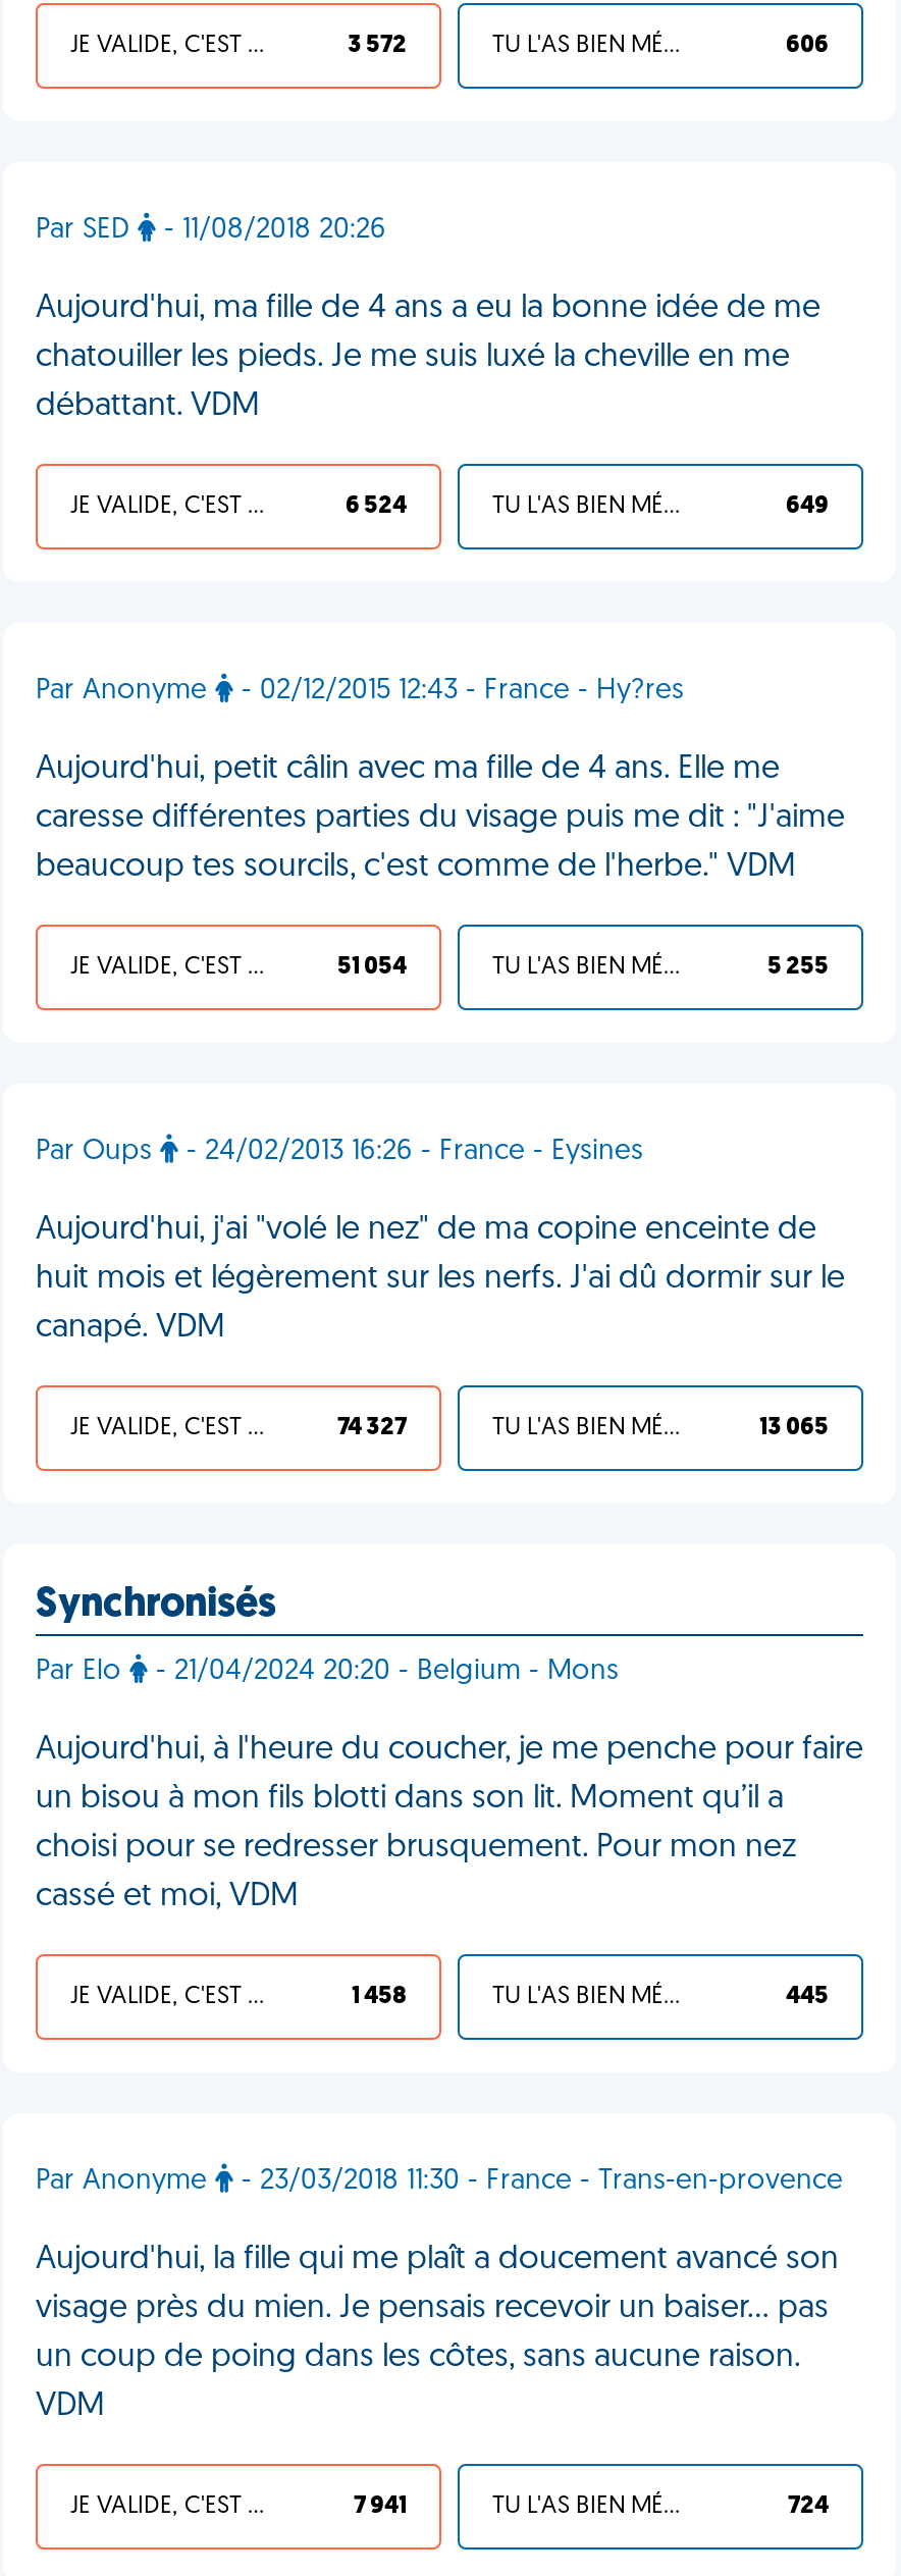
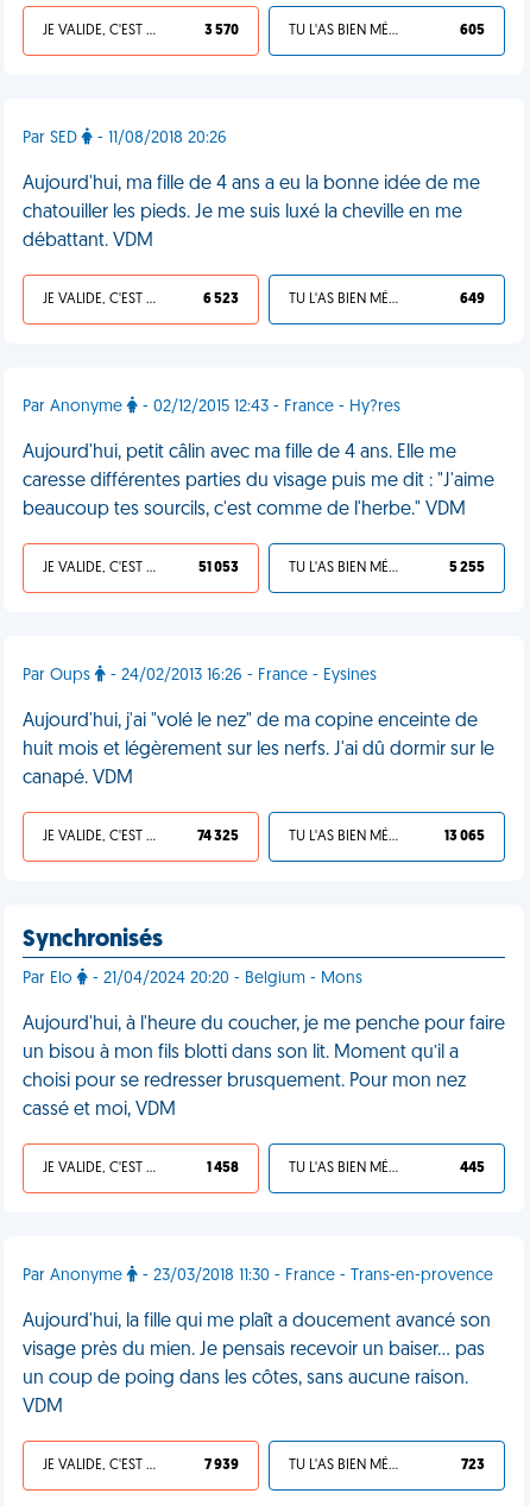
- 3 572
+ 3 570

- 606
+ 605

- 6 524
+ 6 523

- 51 054
+ 51 053

- 74 327
+ 74 325

- 7 941
+ 7 939

- 724
+ 723
